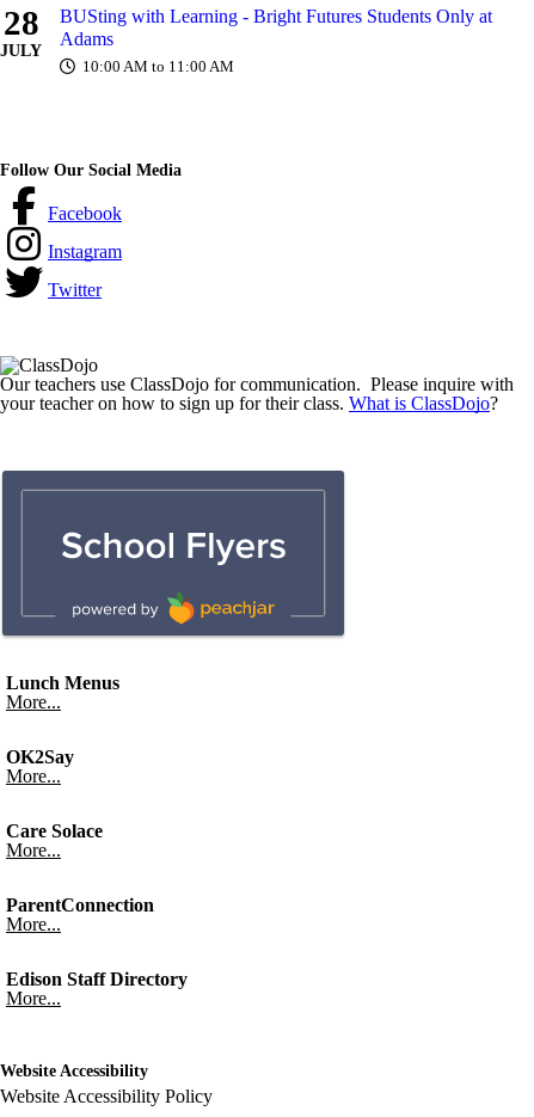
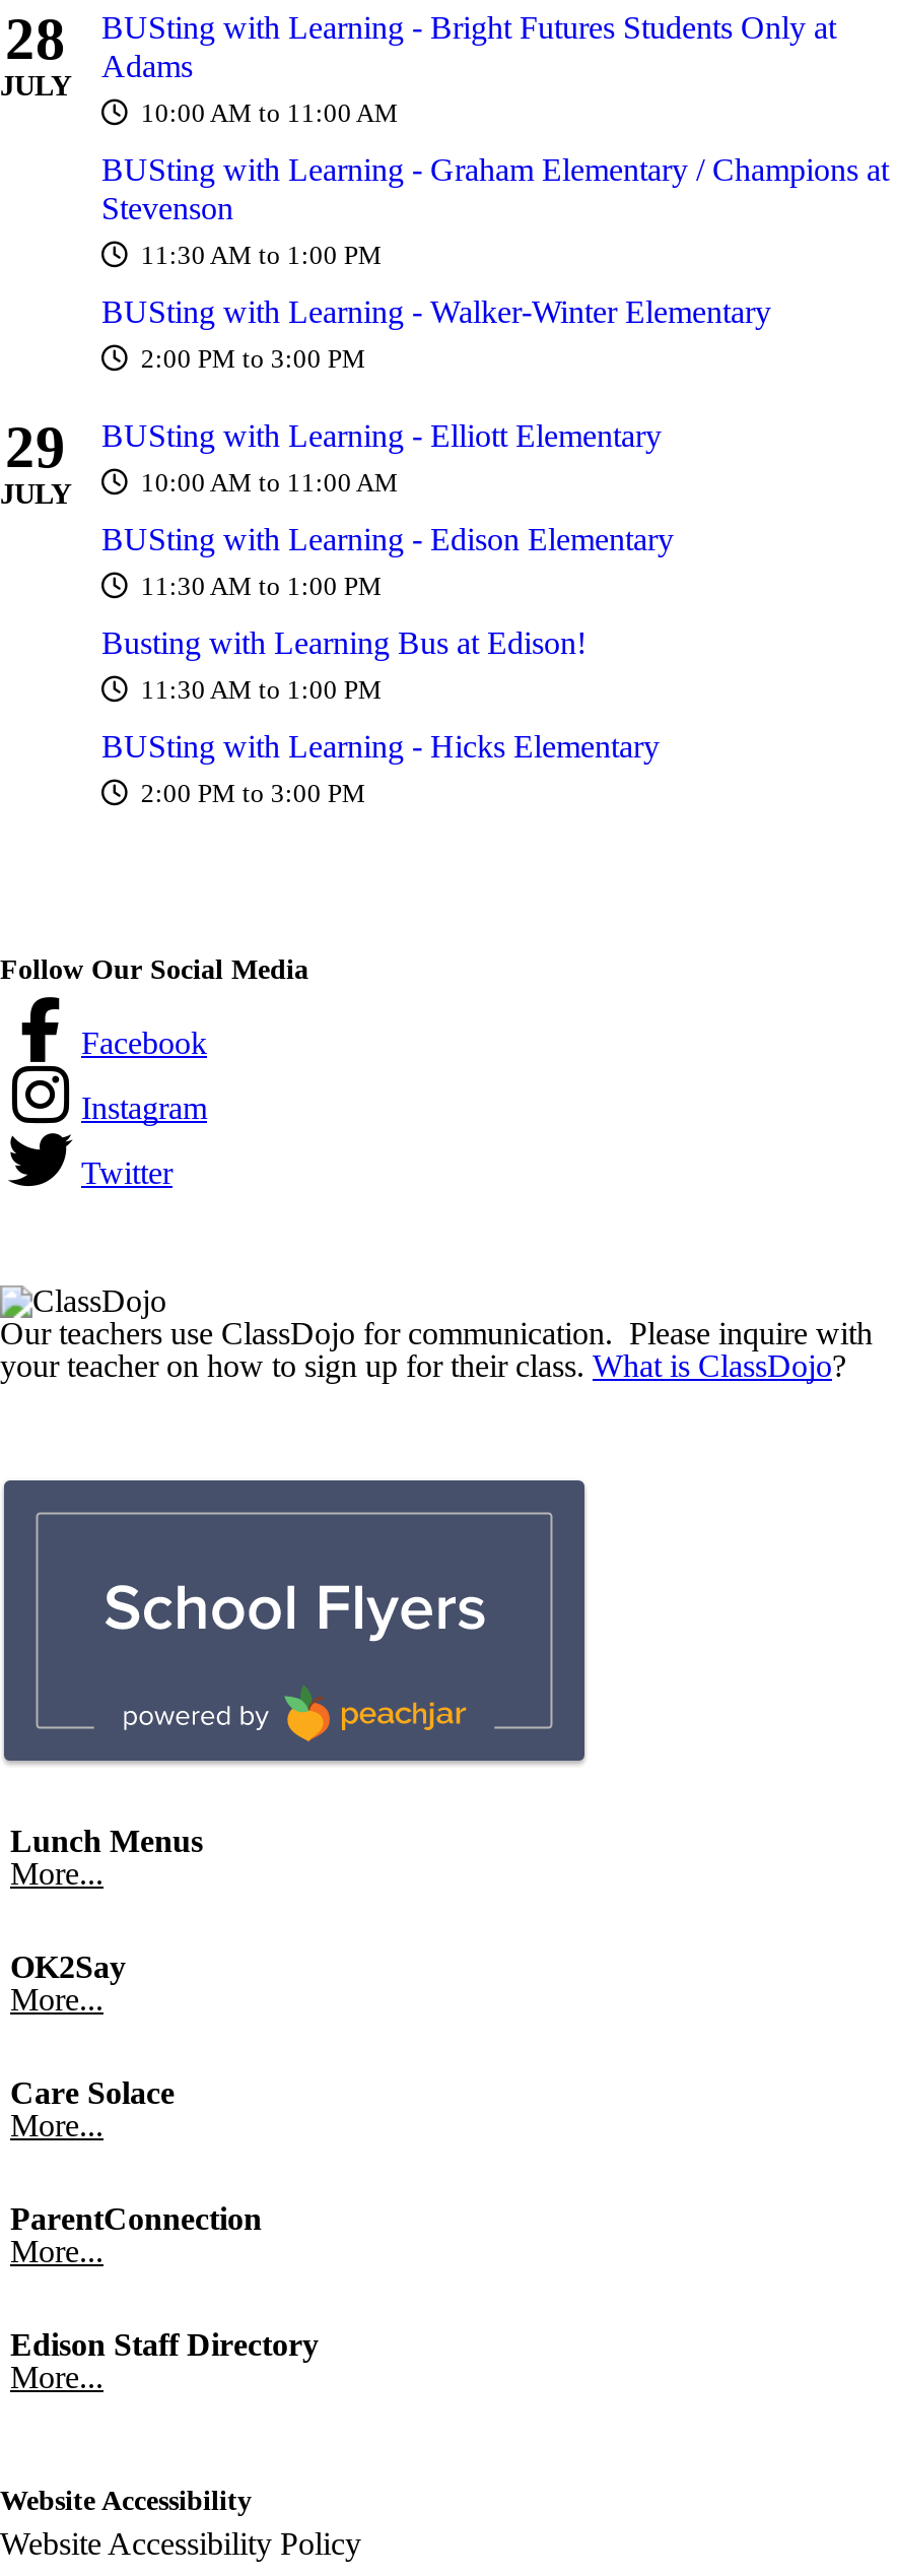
+ BUSting with Learning - Graham Elementary / Champions at
+ Stevenson
+ 11:30 AM to 1:00 PM
+ BUSting with Learning - Walker-Winter Elementary
+ 2:00 PM to 3:00 PM
+ 29
+ JULY

+ BUSting with Learning - Elliott Elementary
+ 10:00 AM to 11:00 AM
+ BUSting with Learning - Edison Elementary
+ 11:30 AM to 1:00 PM
+ Busting with Learning Bus at Edison!
+ 11:30 AM to 1:00 PM
+ BUSting with Learning - Hicks Elementary
+ 2:00 PM to 3:00 PM
